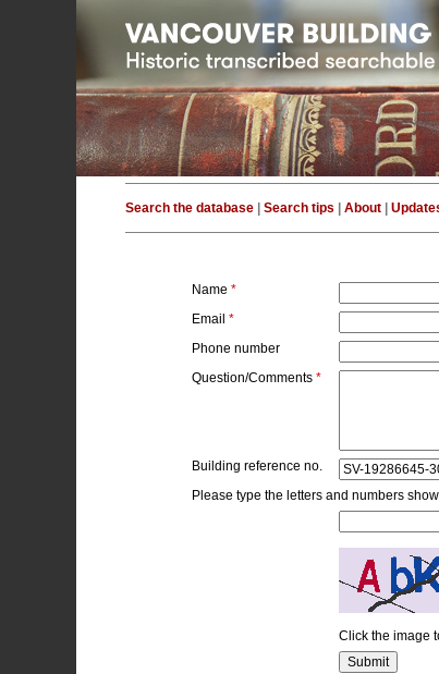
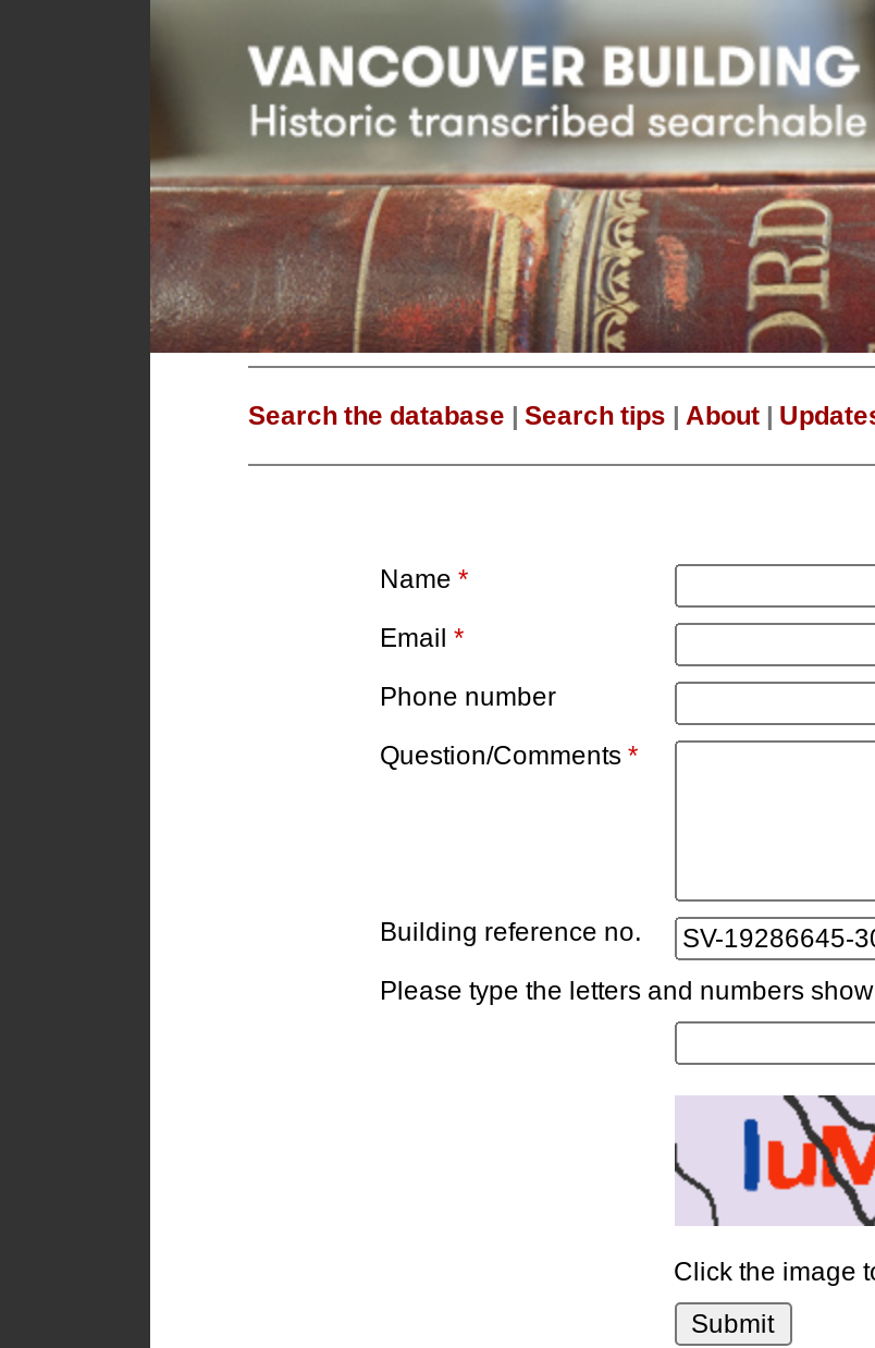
- [image]
+ [image]
